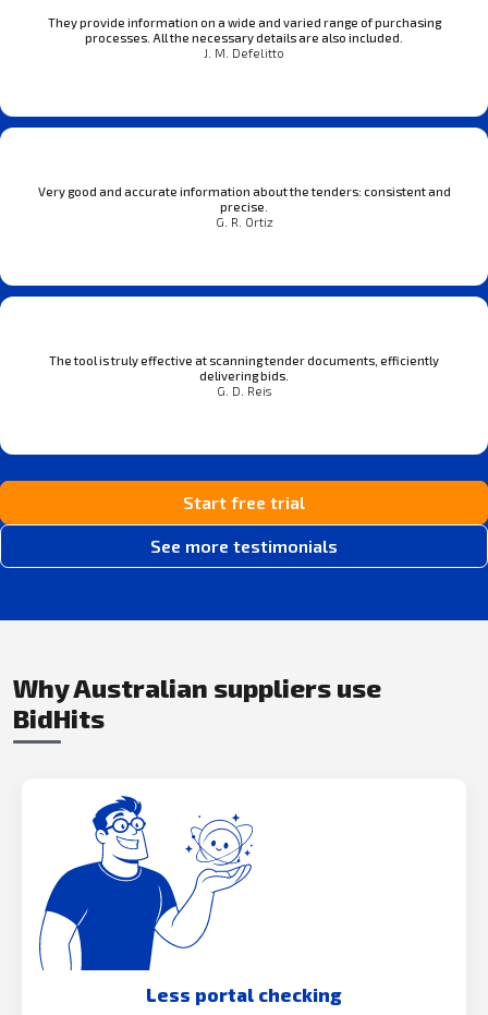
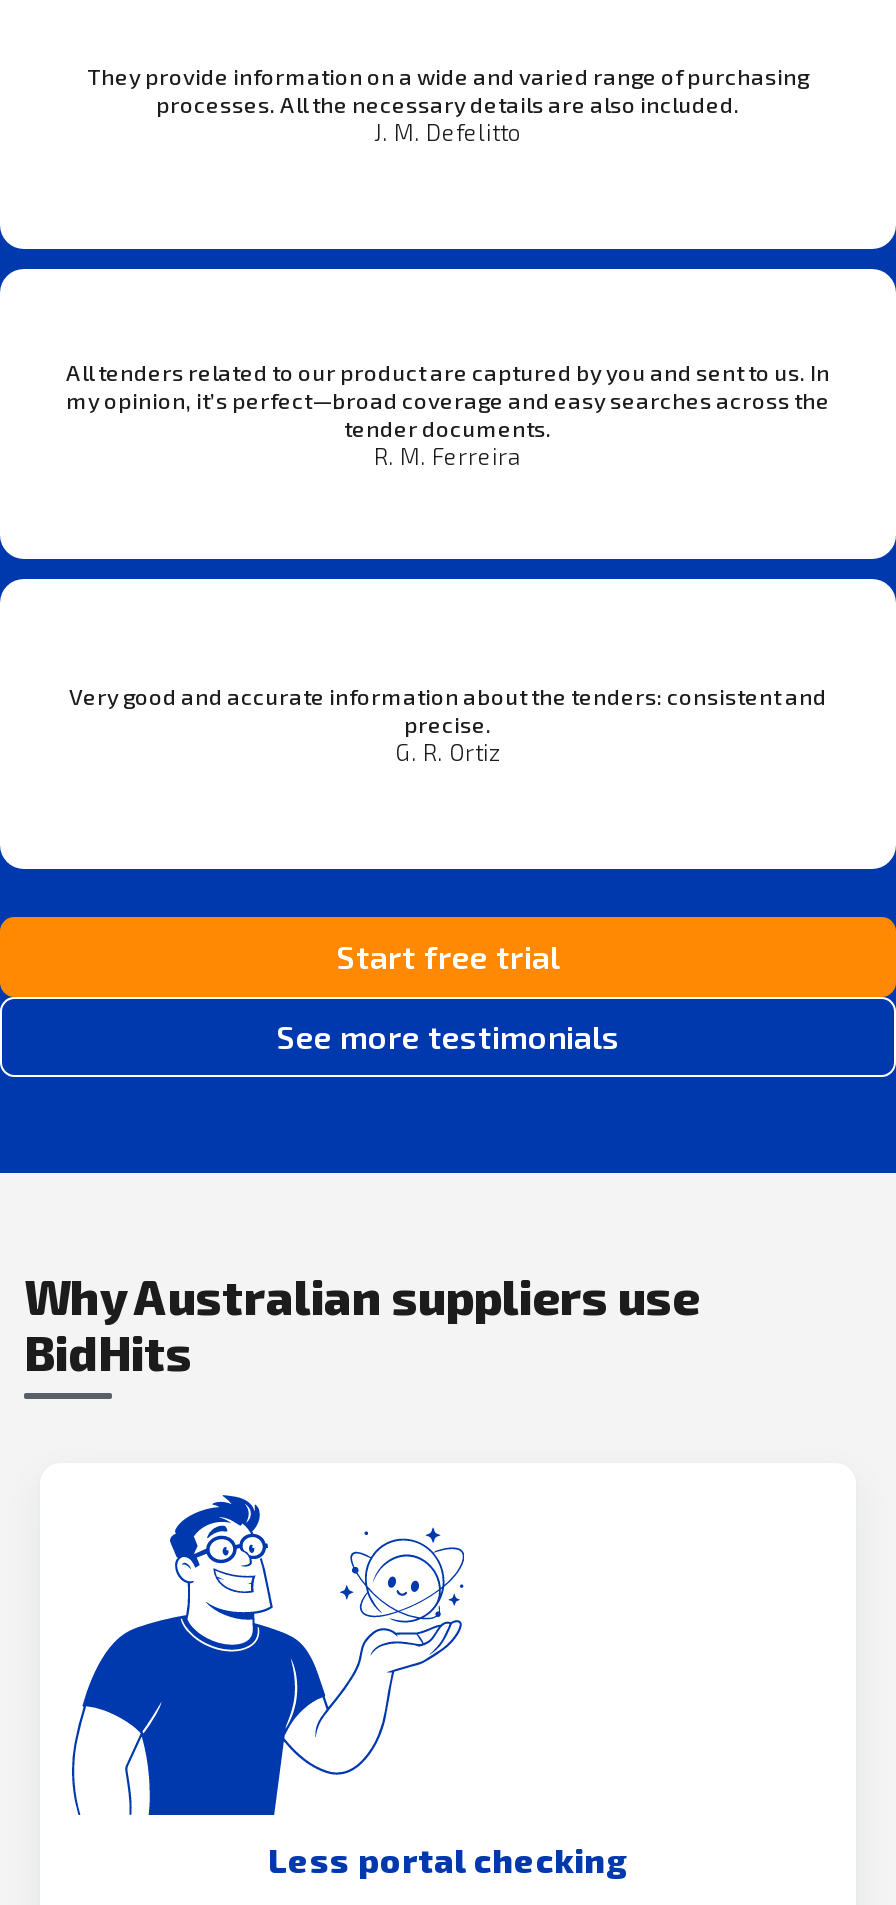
+ All tenders related to our product are captured by you and sent to us. In
+ my opinion, it’s perfect—broad coverage and easy searches across the
+ tender documents.
+ R. M. Ferreira

moved down: Very good and accurate information about the tenders: consistent and | precise. | G. R. Ortiz

- The tool is truly effective at scanning tender documents, efficiently
- delivering bids.
- G. D. Reis
